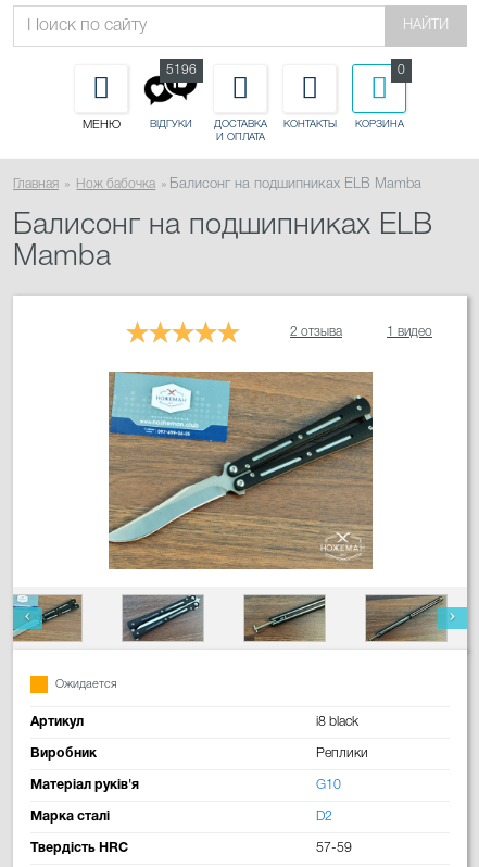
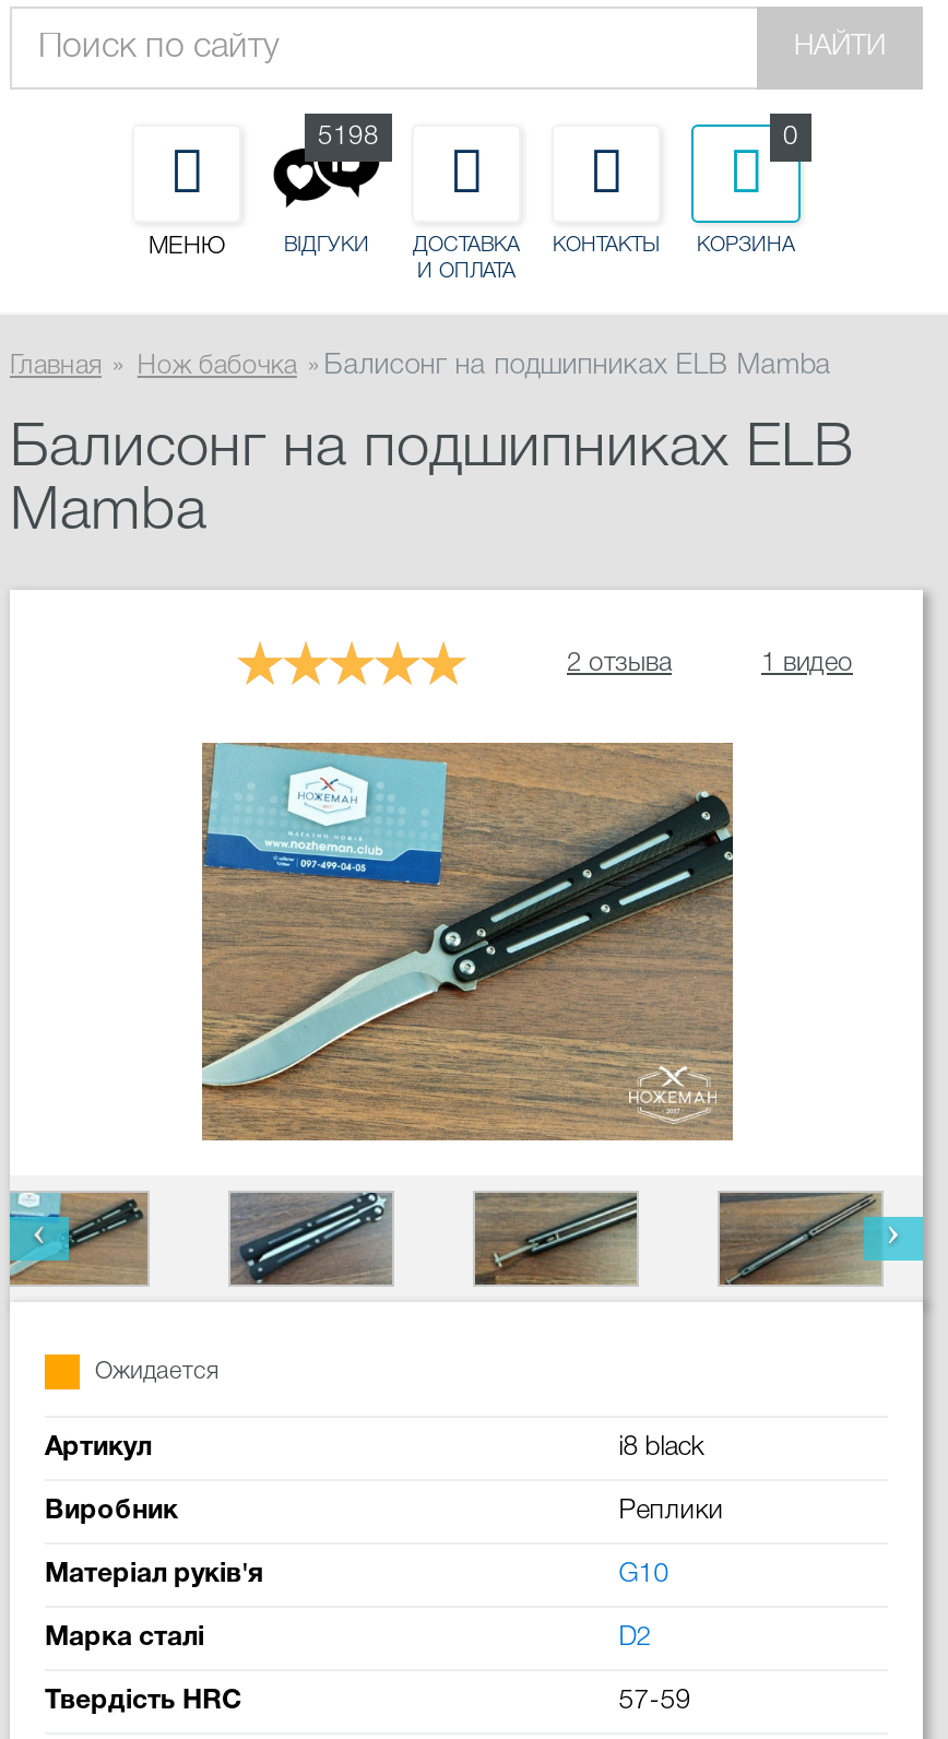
- 5196
+ 5198
